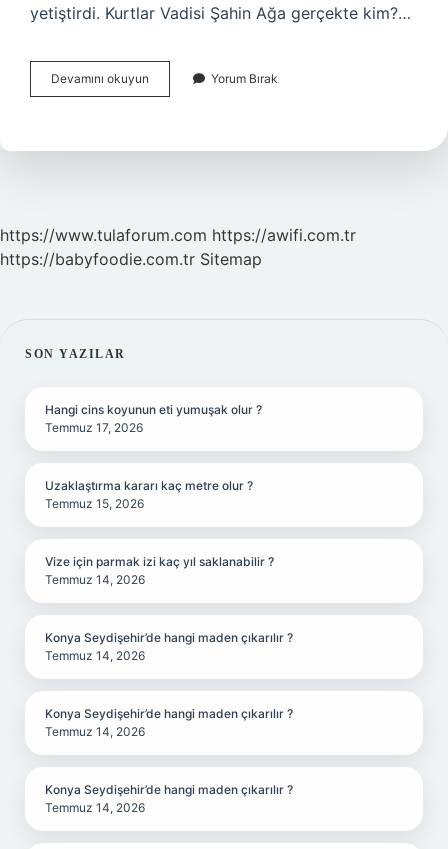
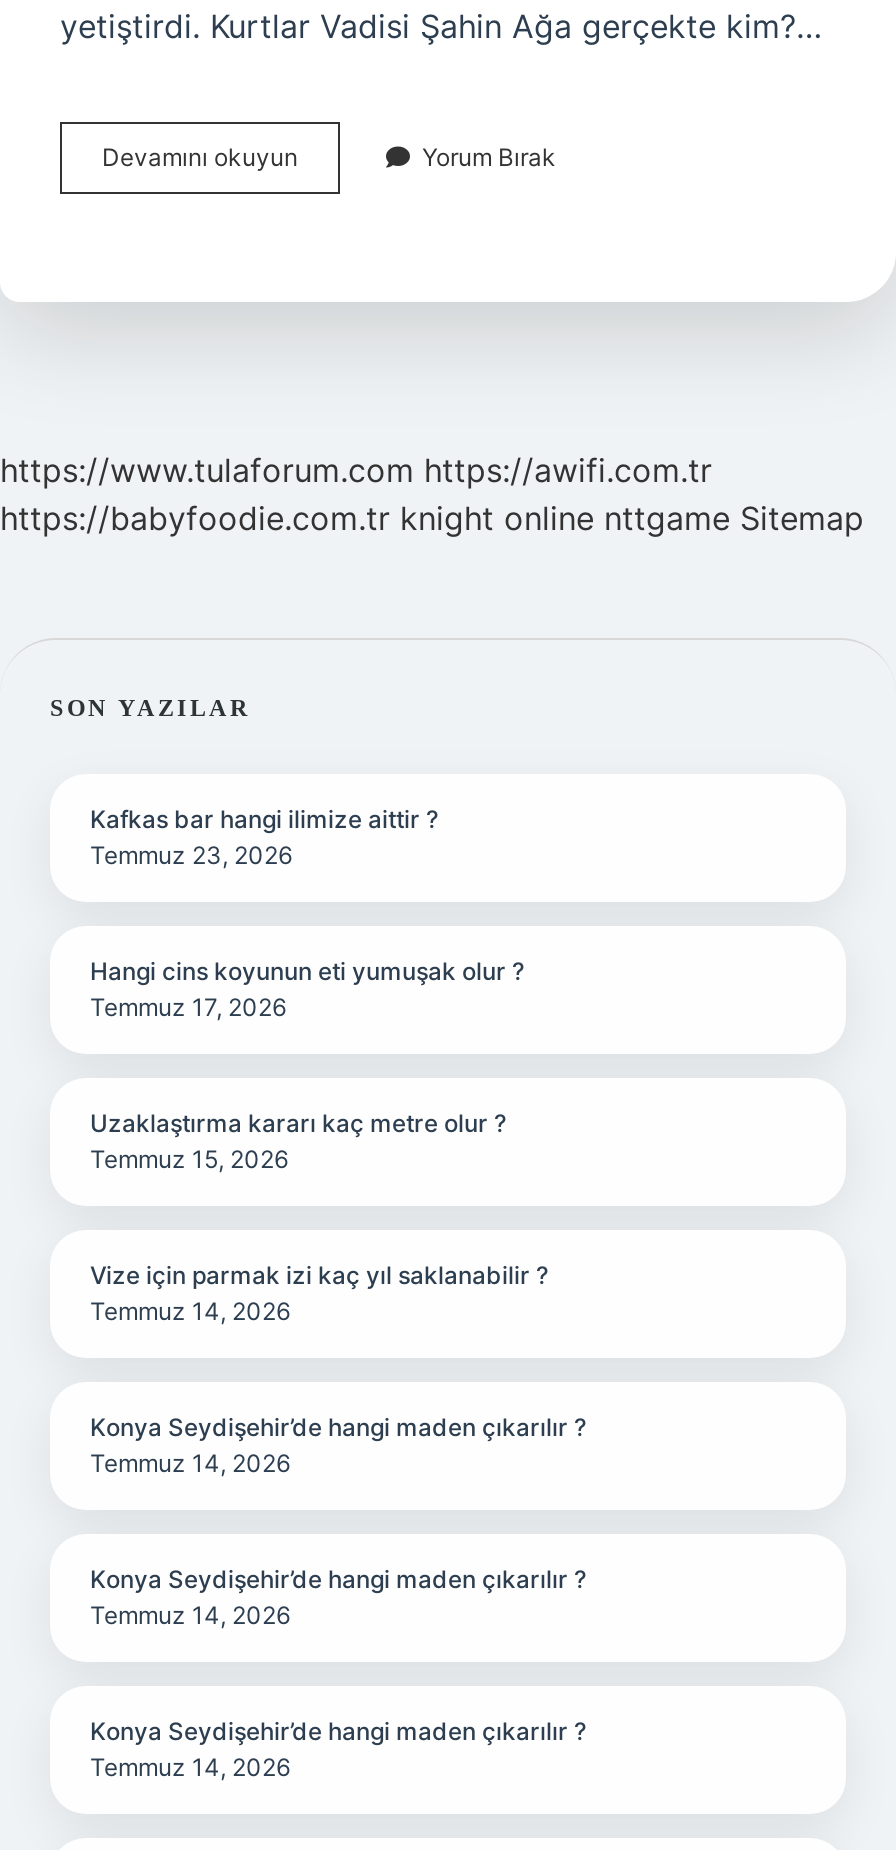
- https://babyfoodie.com.tr Sitemap
+ https://babyfoodie.com.tr knight online nttgame Sitemap

+ Kafkas bar hangi ilimize aittir ?
+ Temmuz 23, 2026
